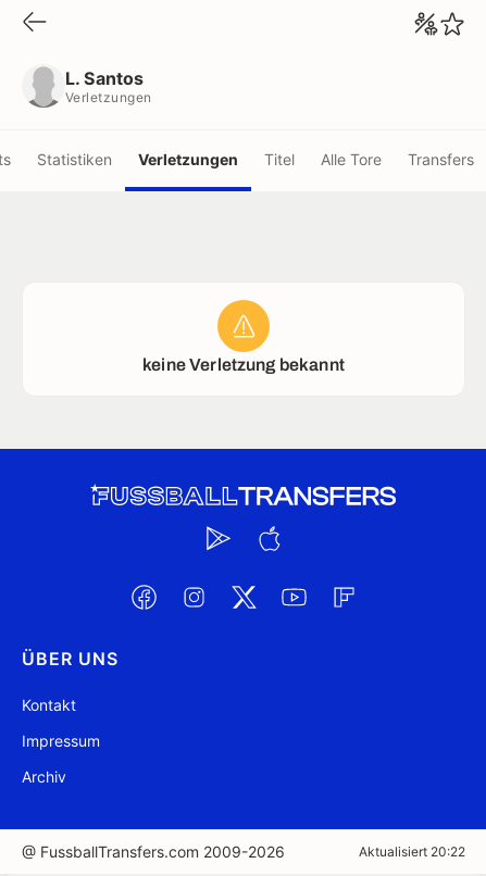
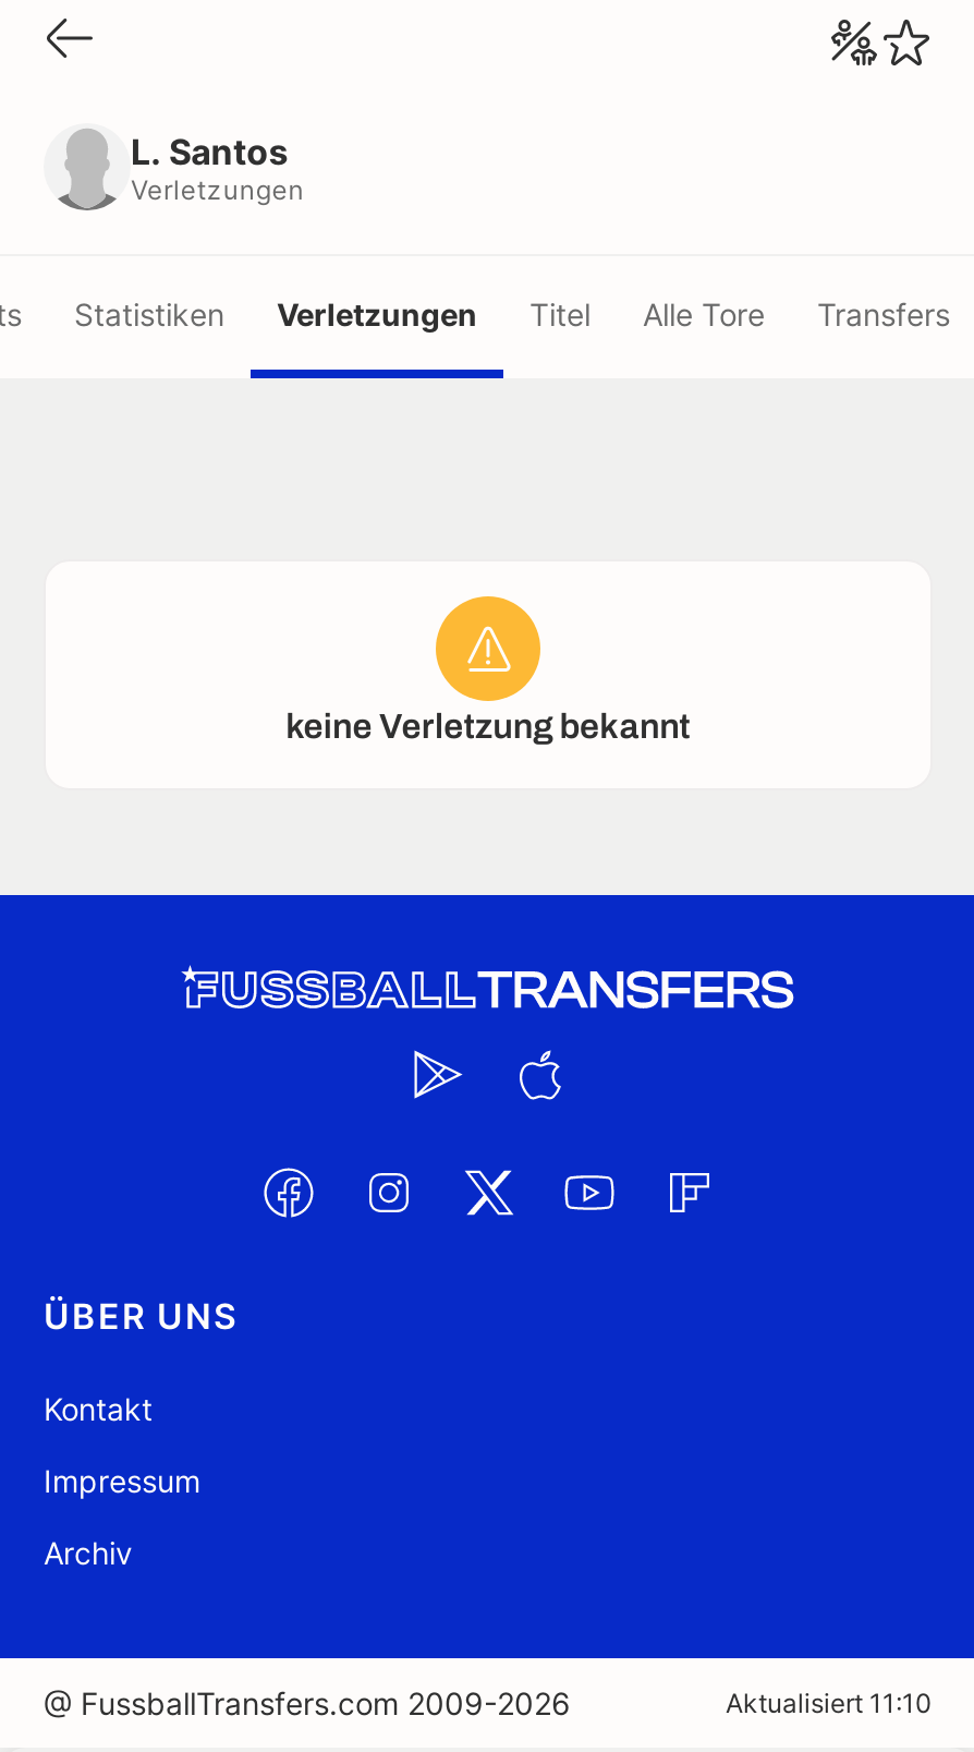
- Aktualisiert 20:22
+ Aktualisiert 11:10
